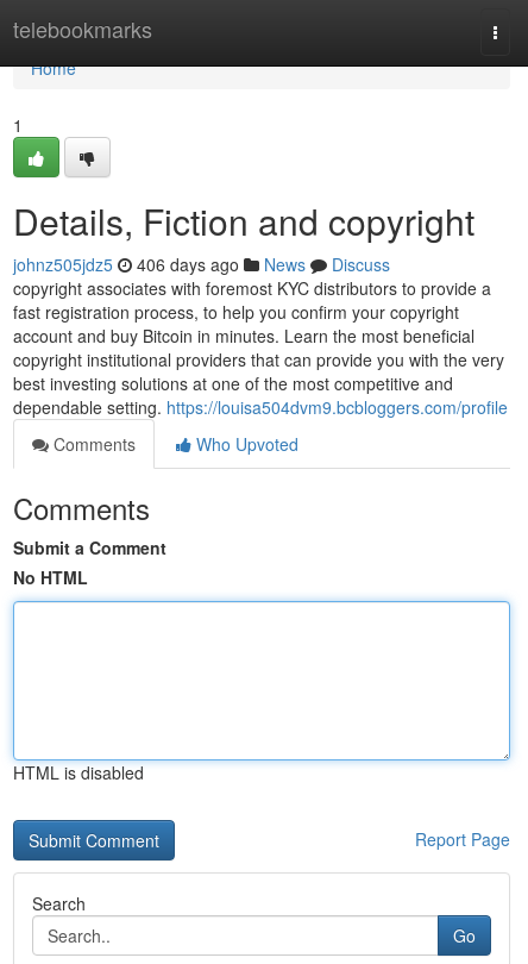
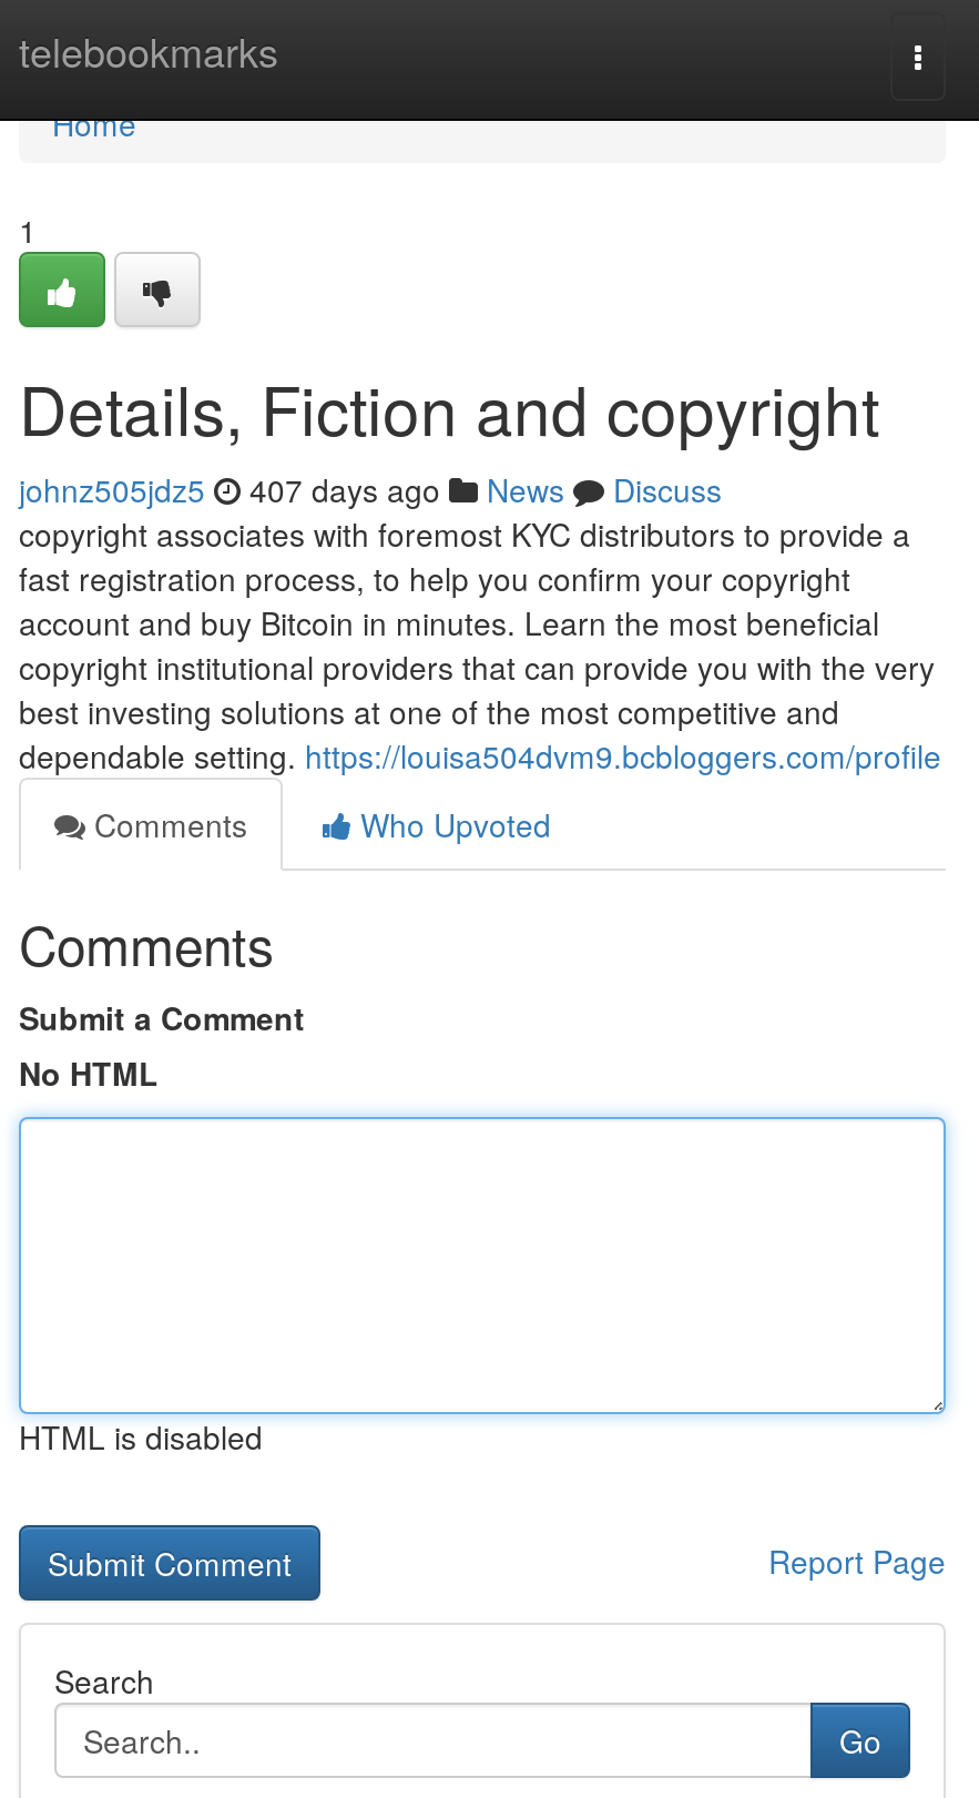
- johnz505jdz5 406 days ago News Discuss
+ johnz505jdz5 407 days ago News Discuss
